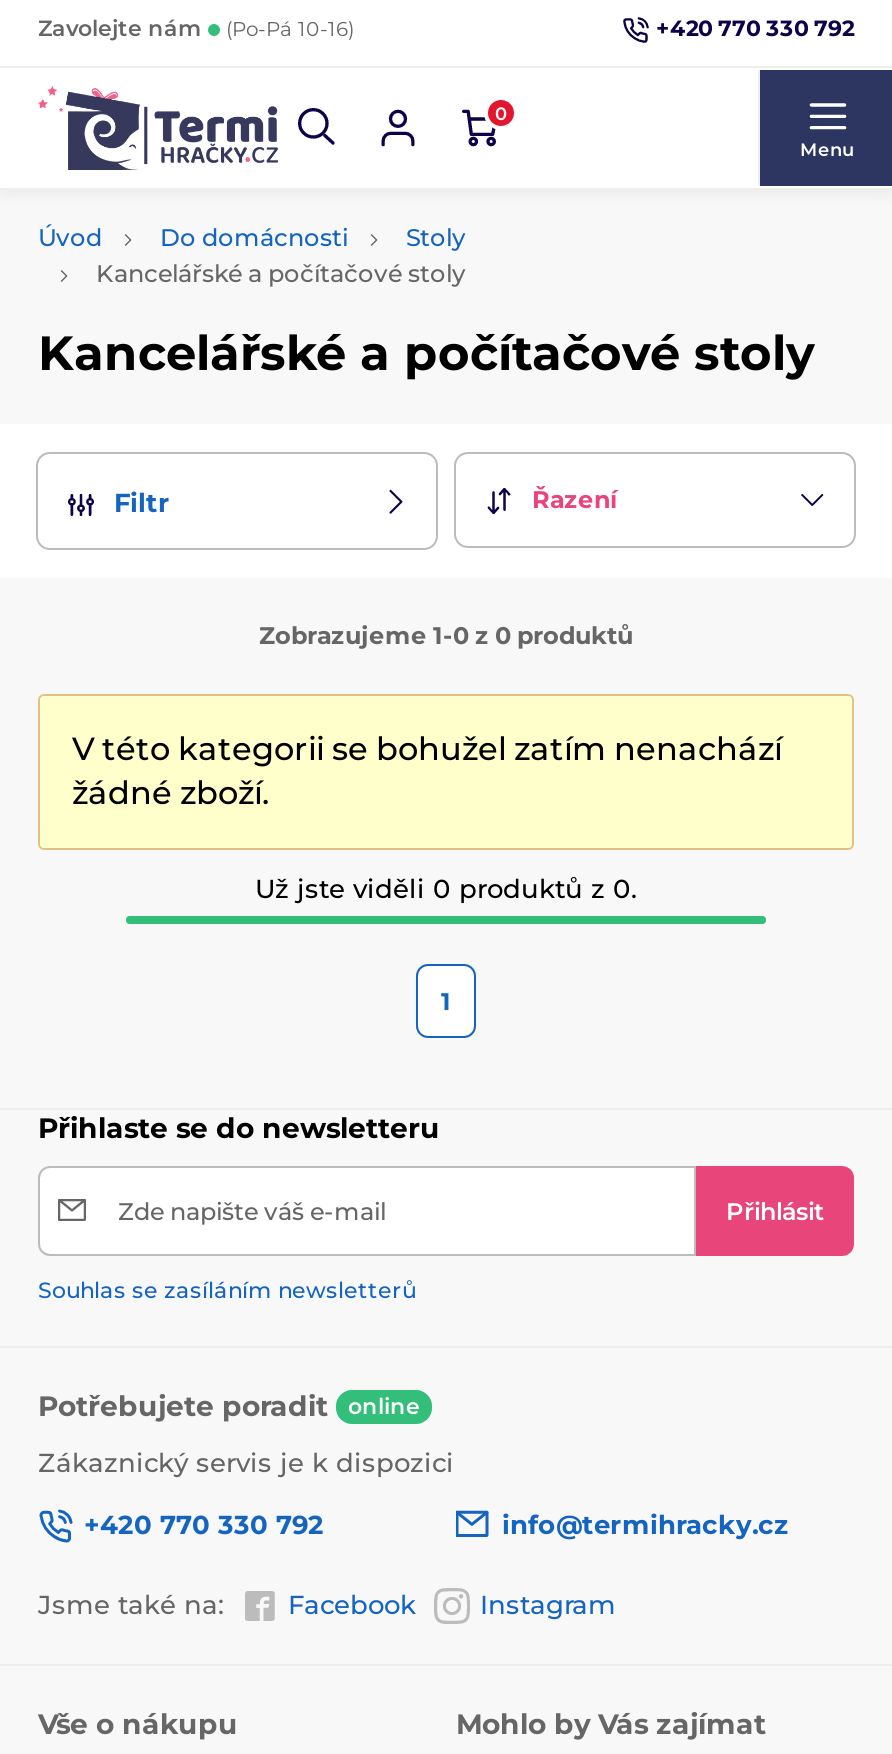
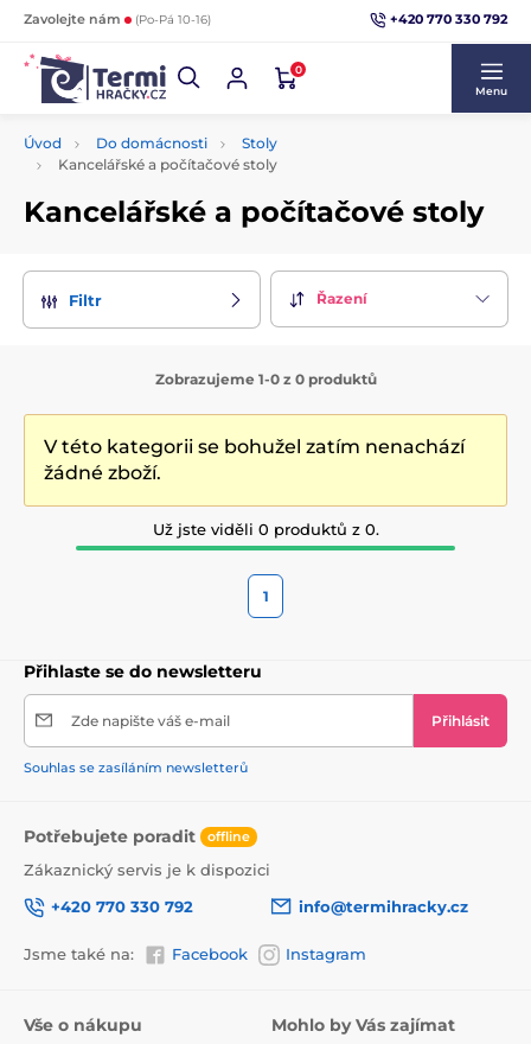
- Potřebujete poradit online
+ Potřebujete poradit offline
